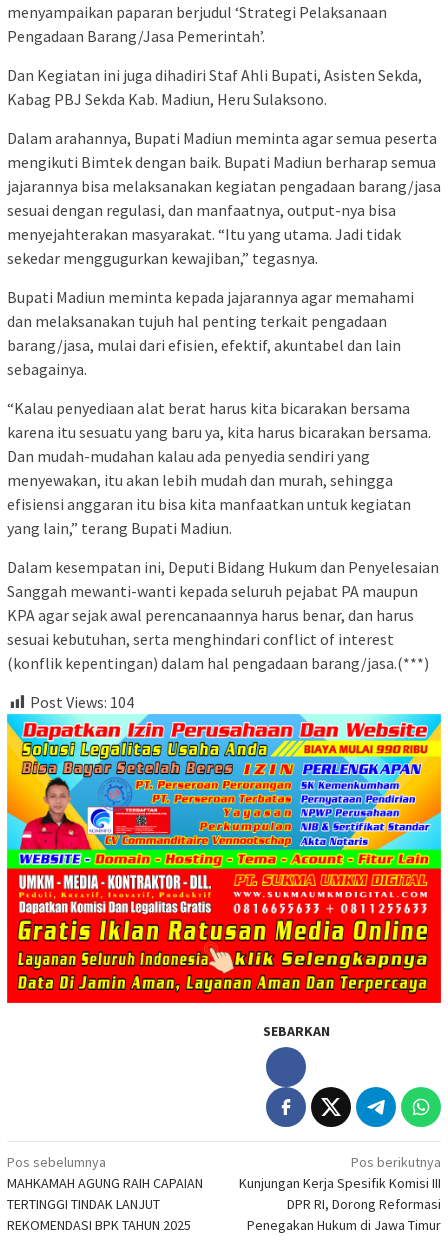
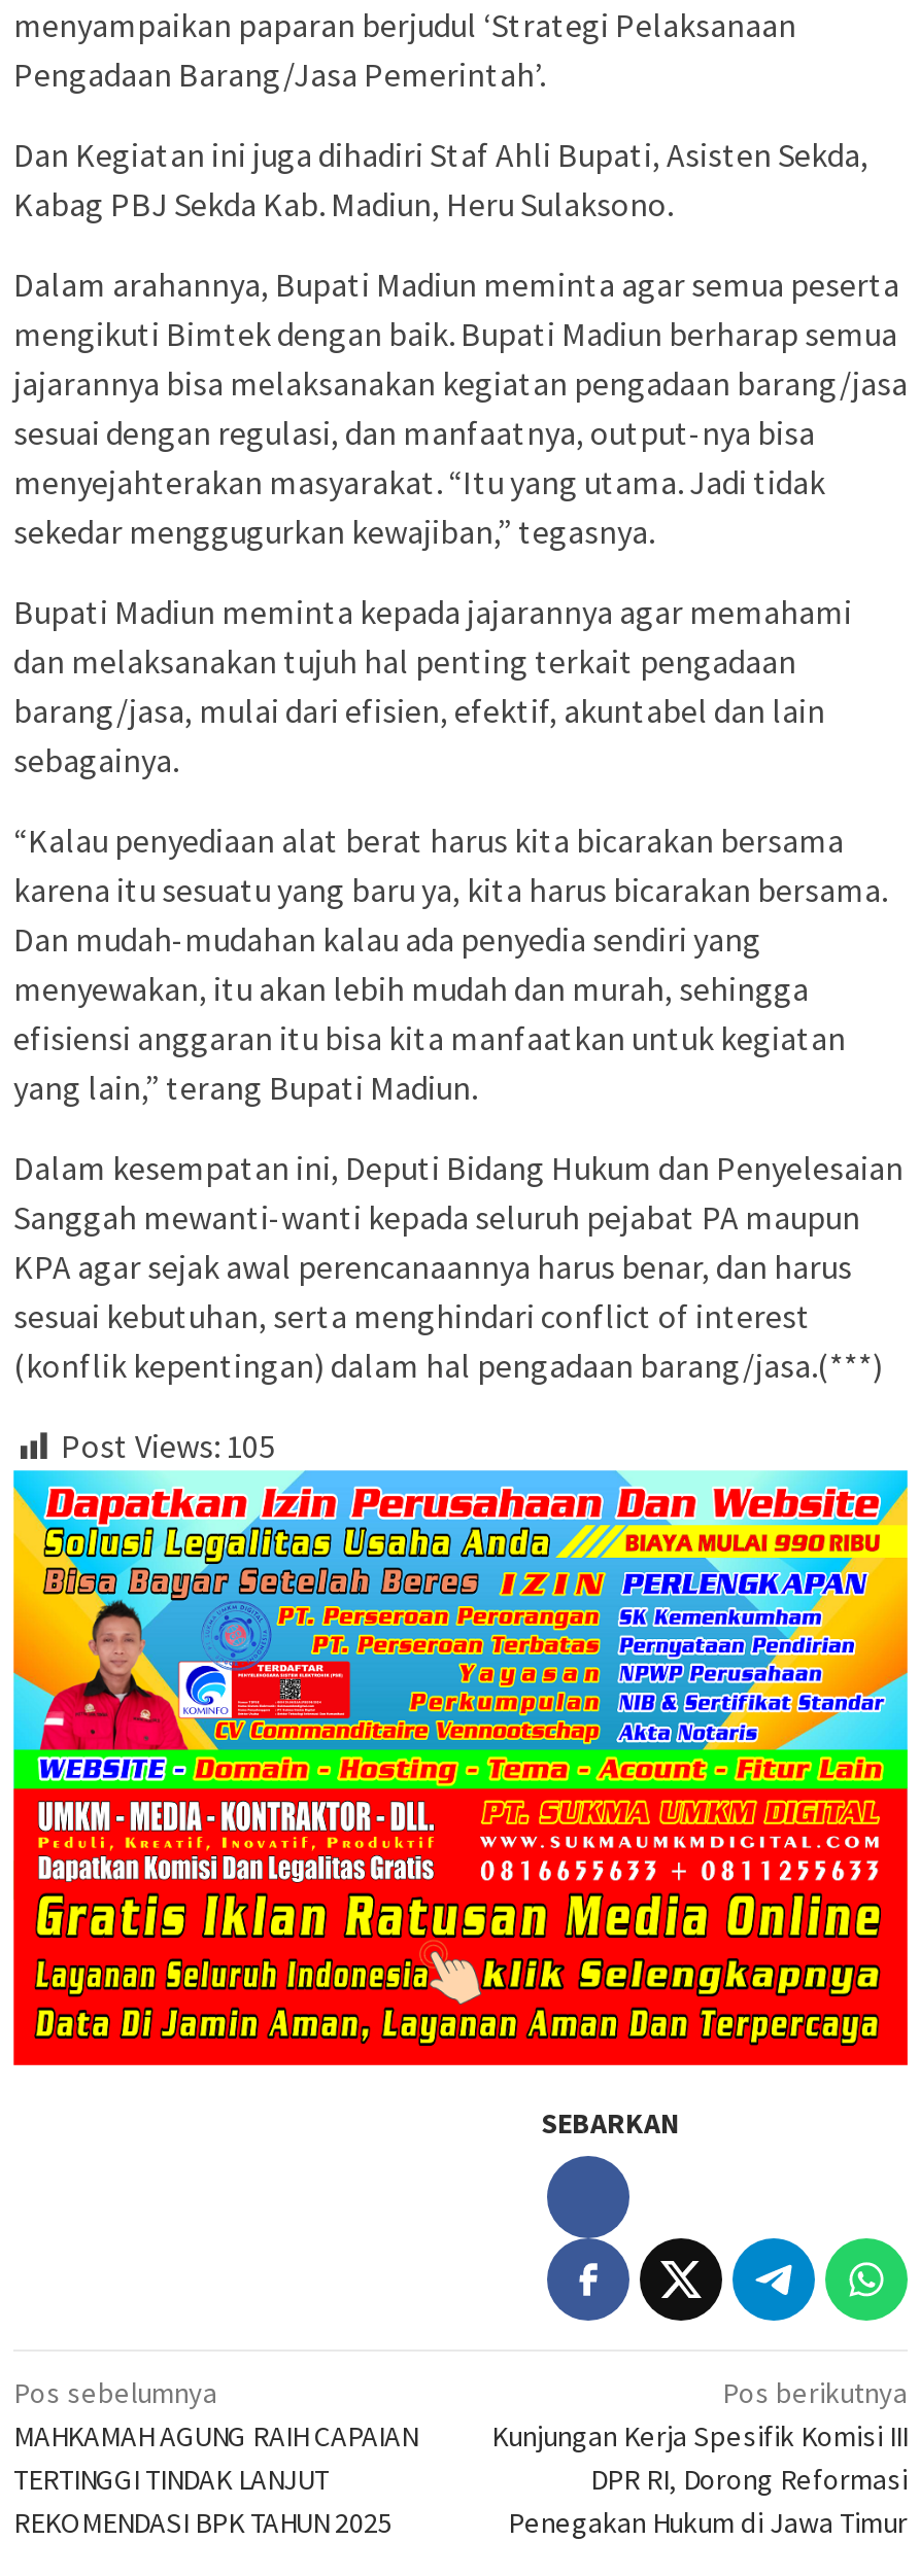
- Post Views: 104
+ Post Views: 105
